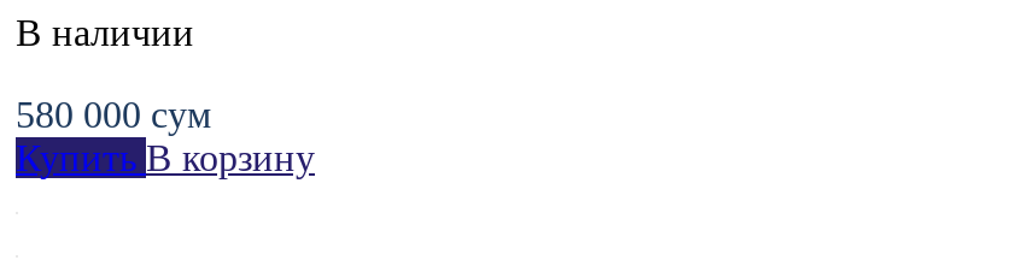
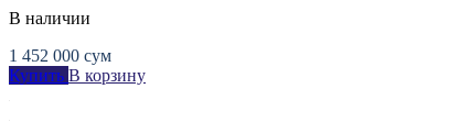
- 580 000 сум
+ 1 452 000 сум
